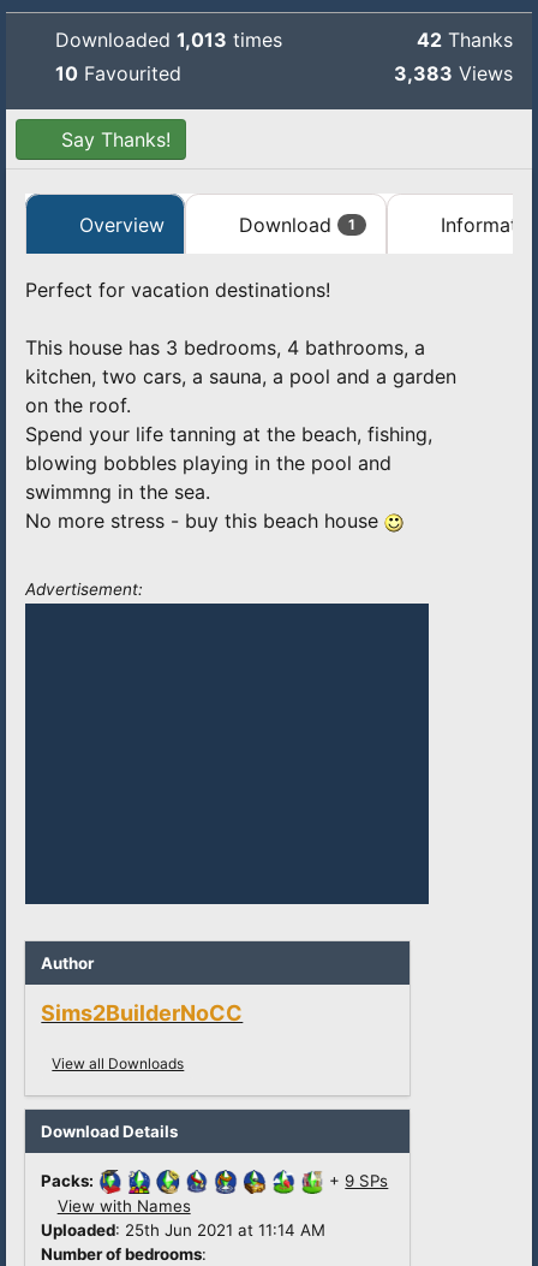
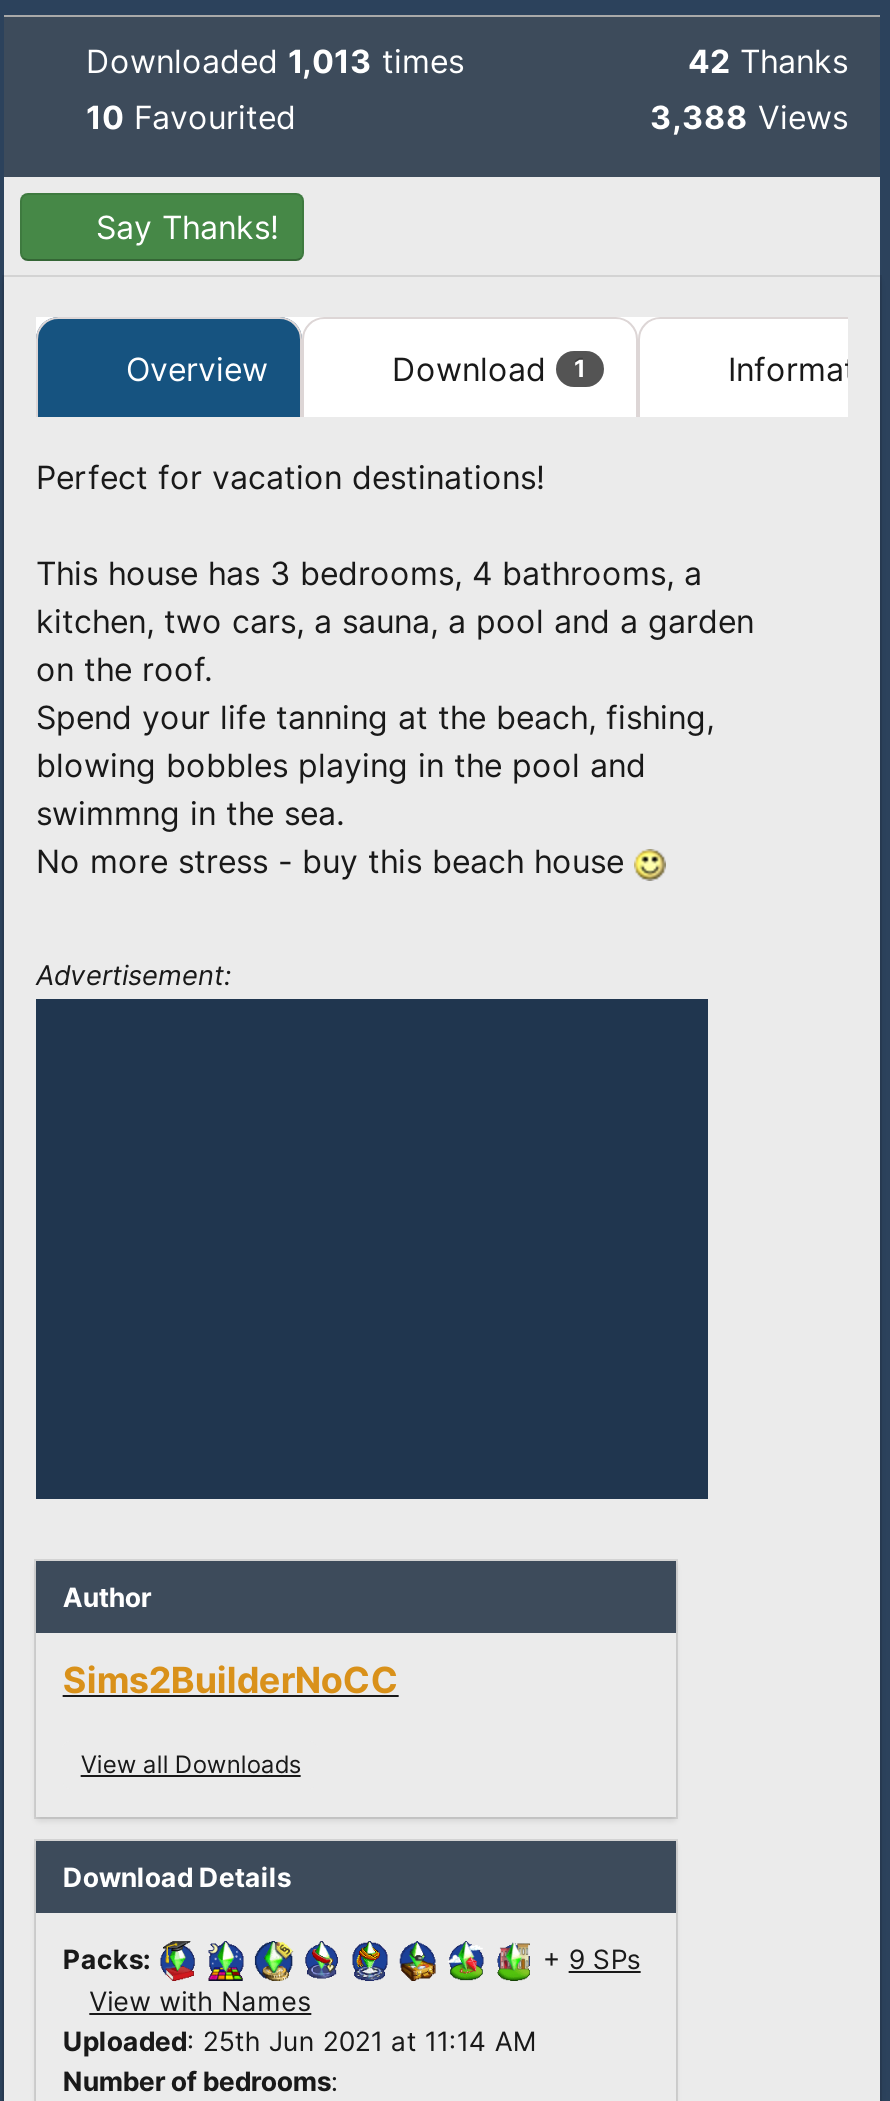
- 3,383 Views
+ 3,388 Views
